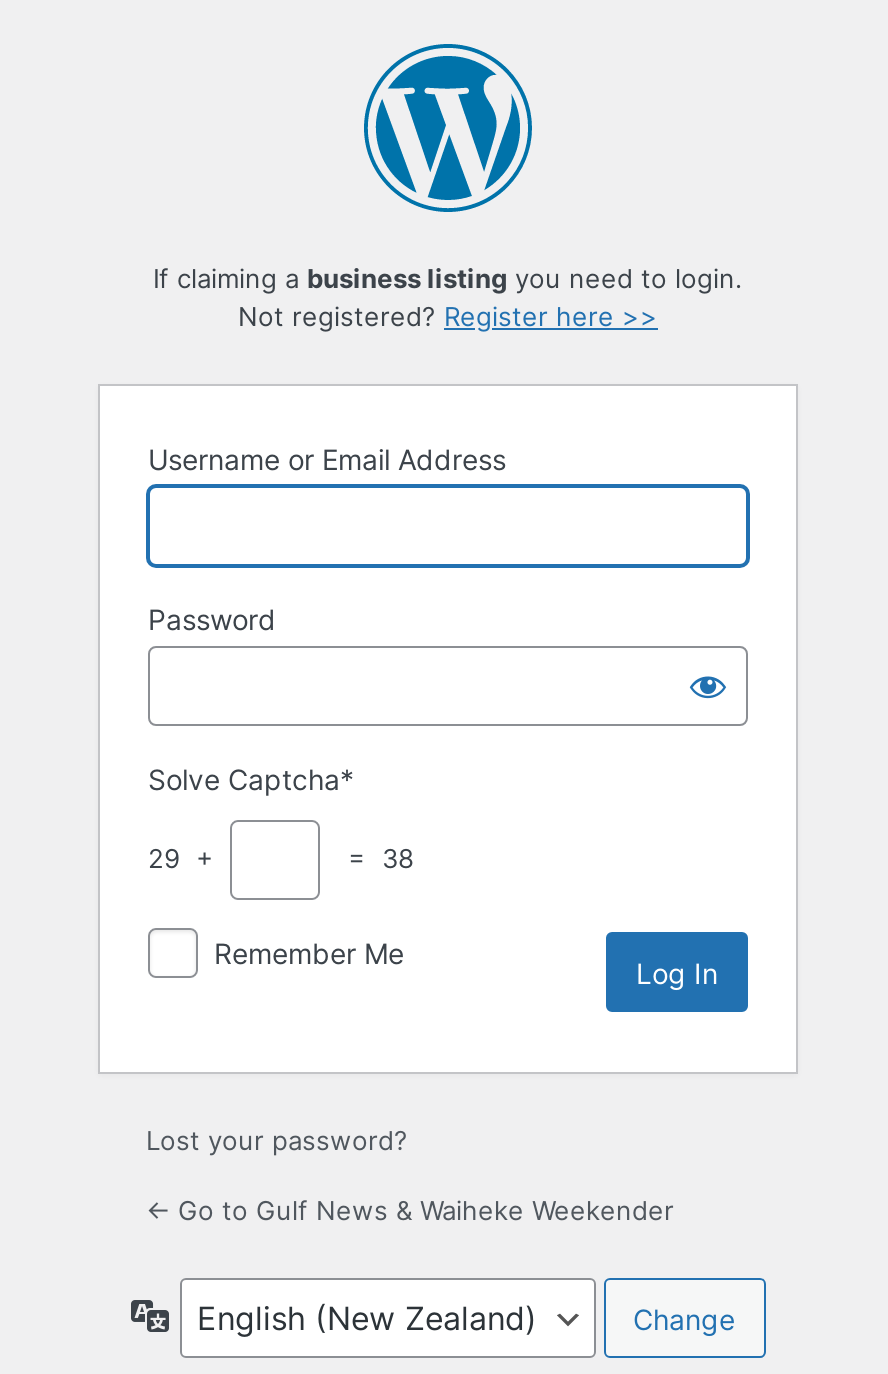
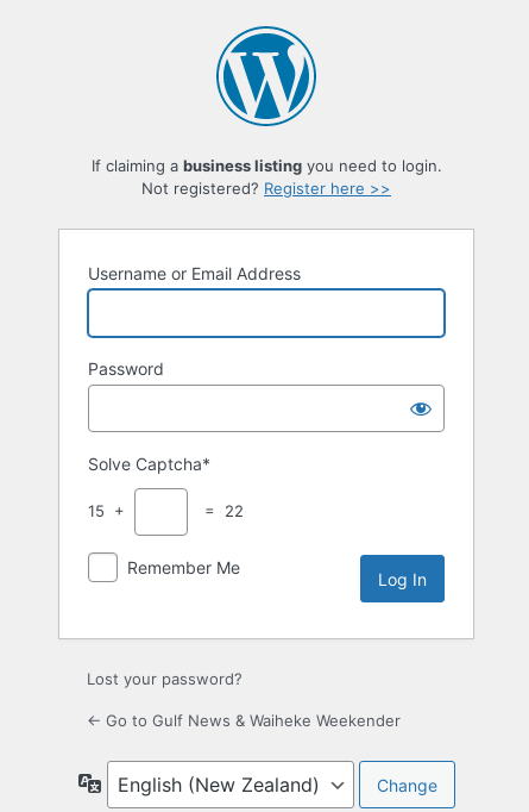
- 29 +
+ 15 +

- = 38
+ = 22
